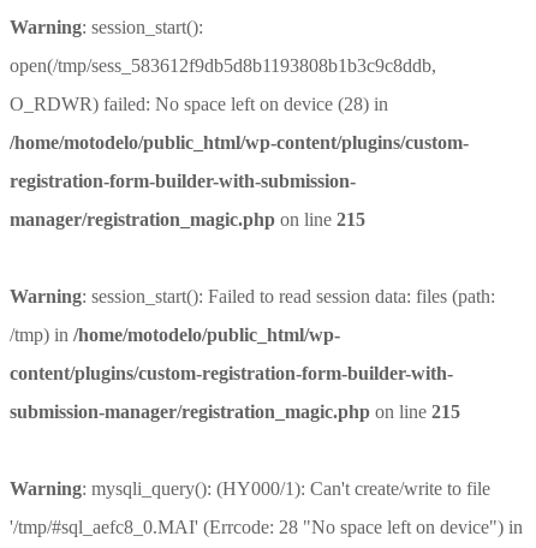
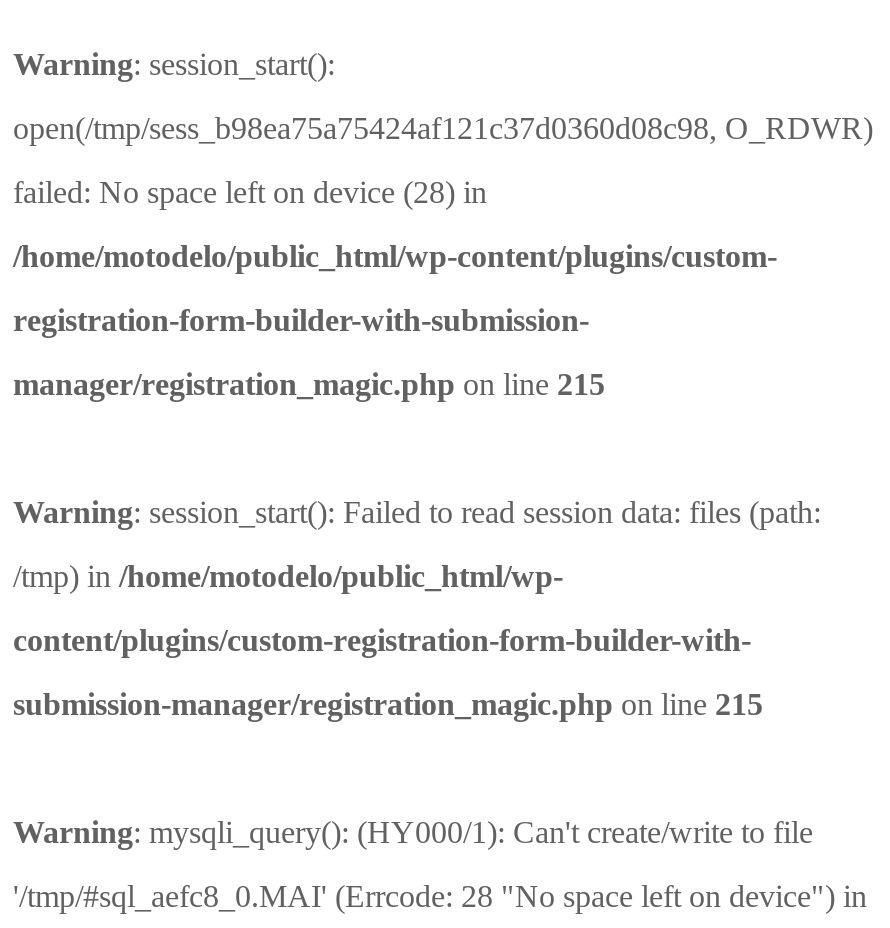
- open(/tmp/sess_583612f9db5d8b1193808b1b3c9c8ddb,
+ open(/tmp/sess_b98ea75a75424af121c37d0360d08c98, O_RDWR)

- O_RDWR) failed: No space left on device (28) in
+ failed: No space left on device (28) in
